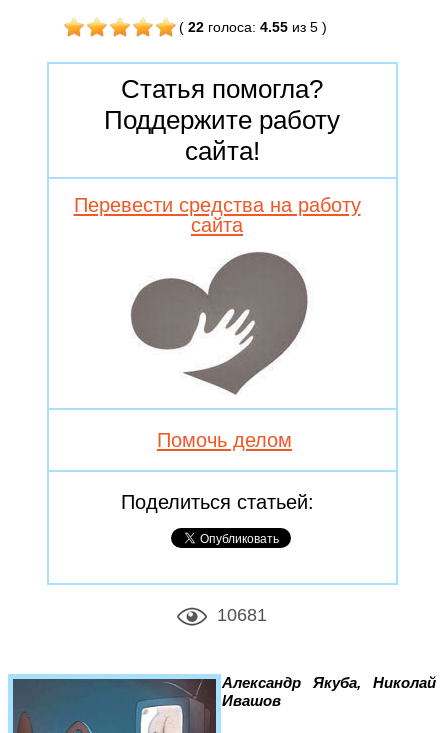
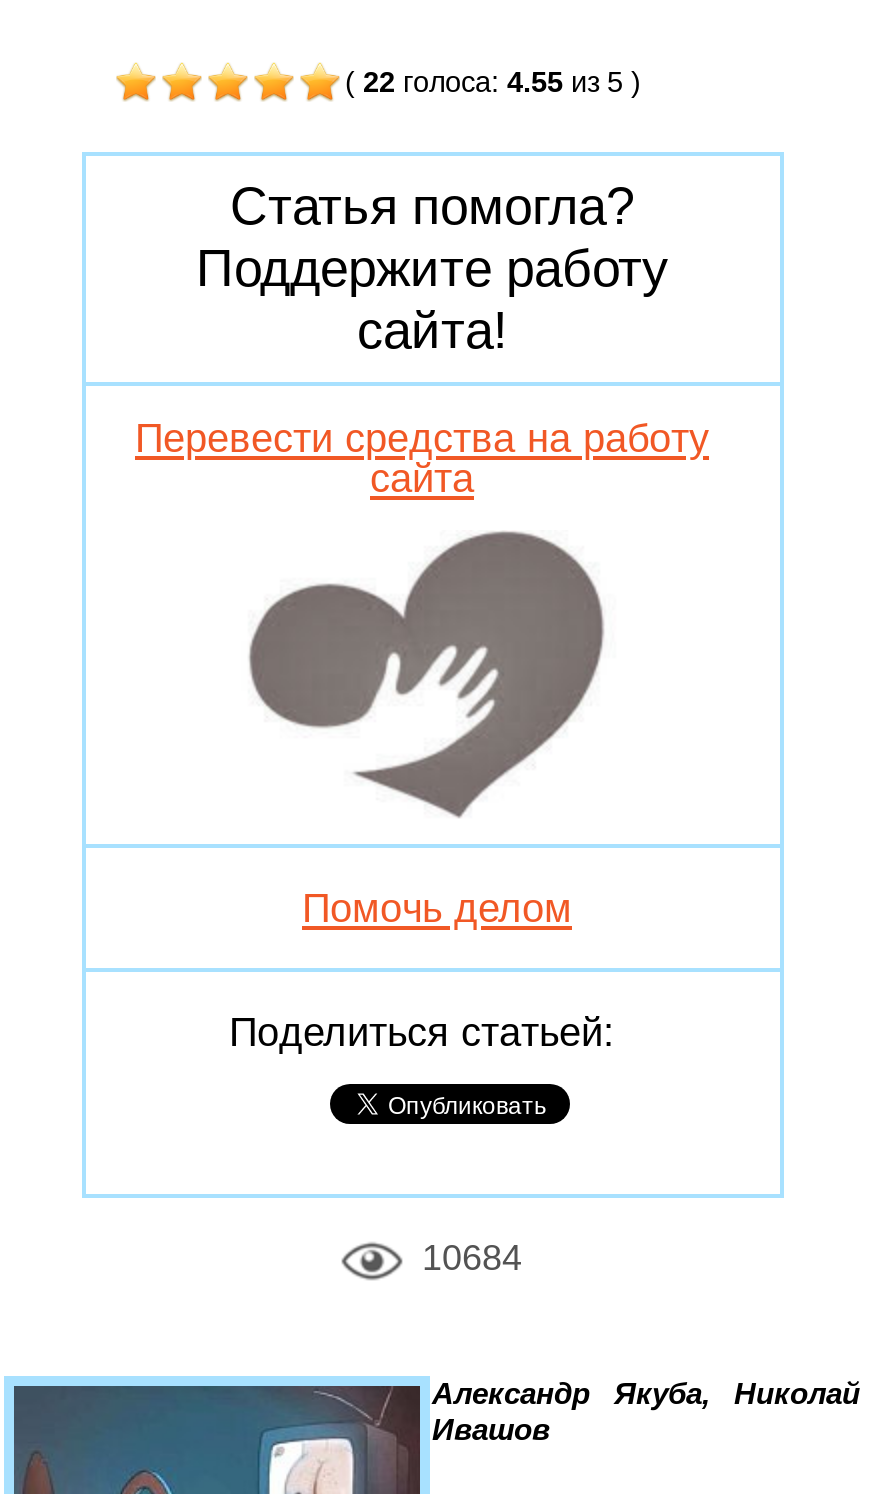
- 10681
+ 10684
